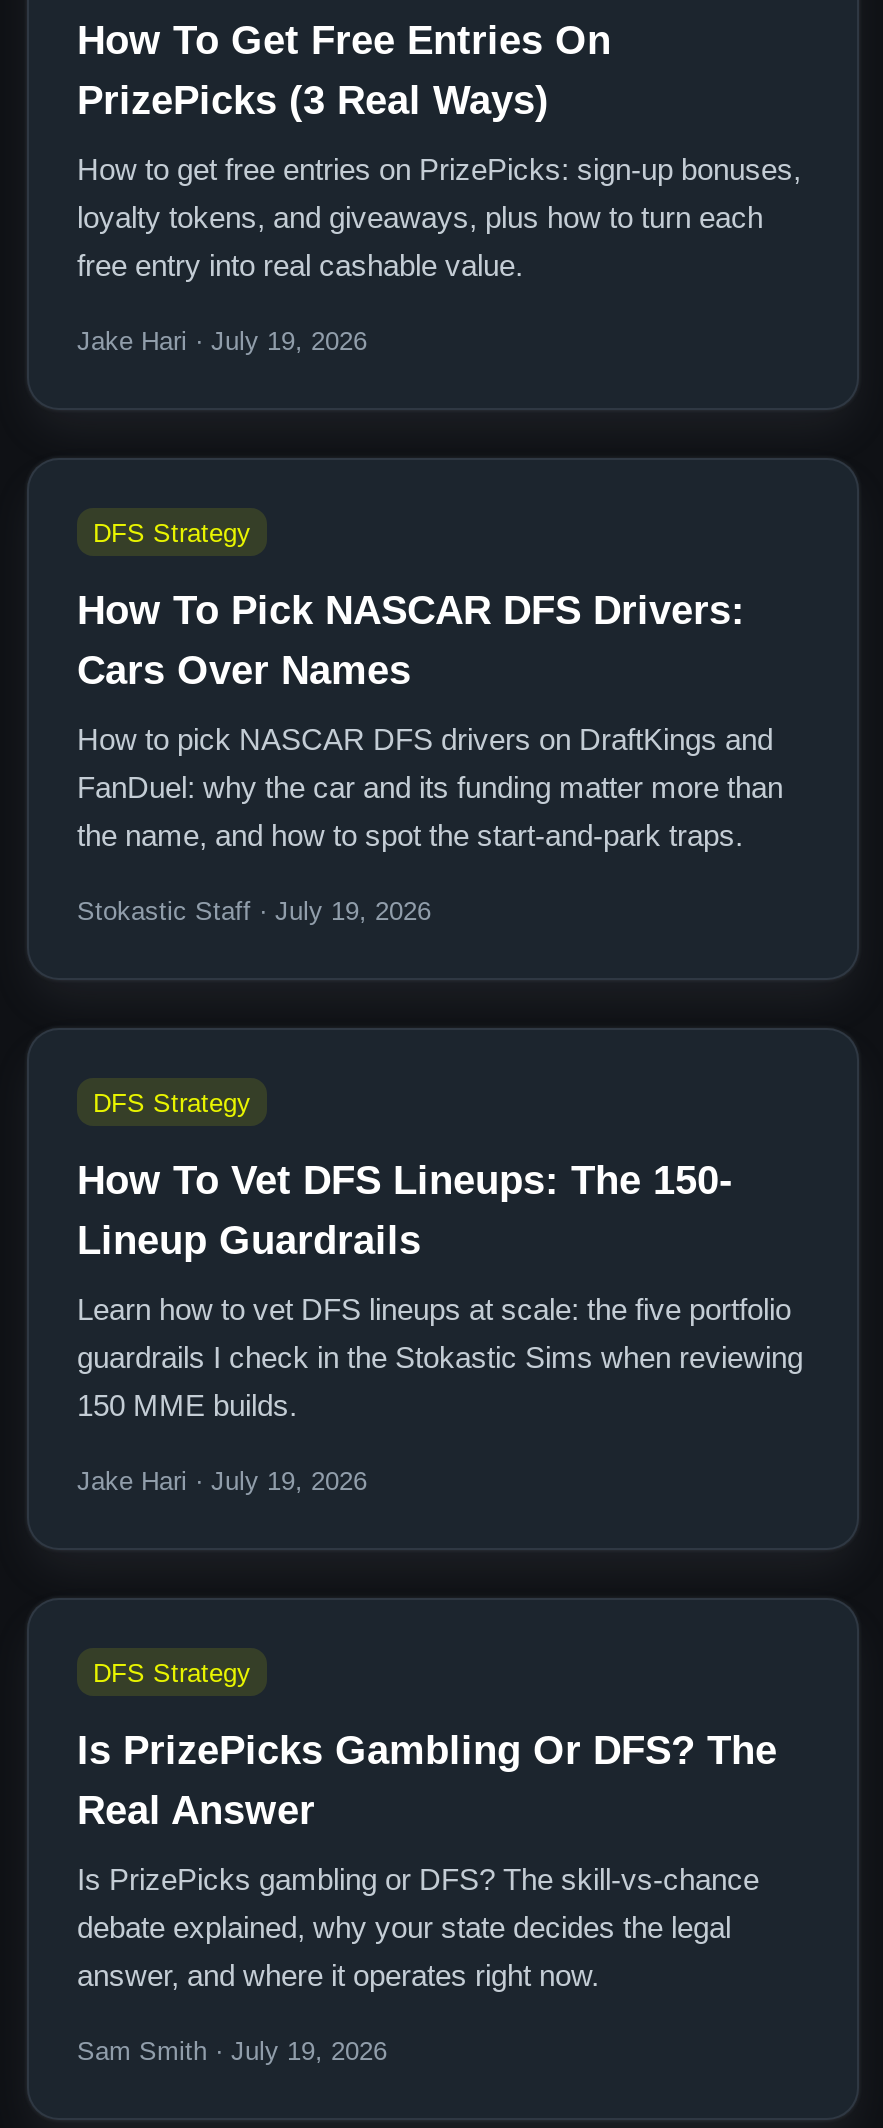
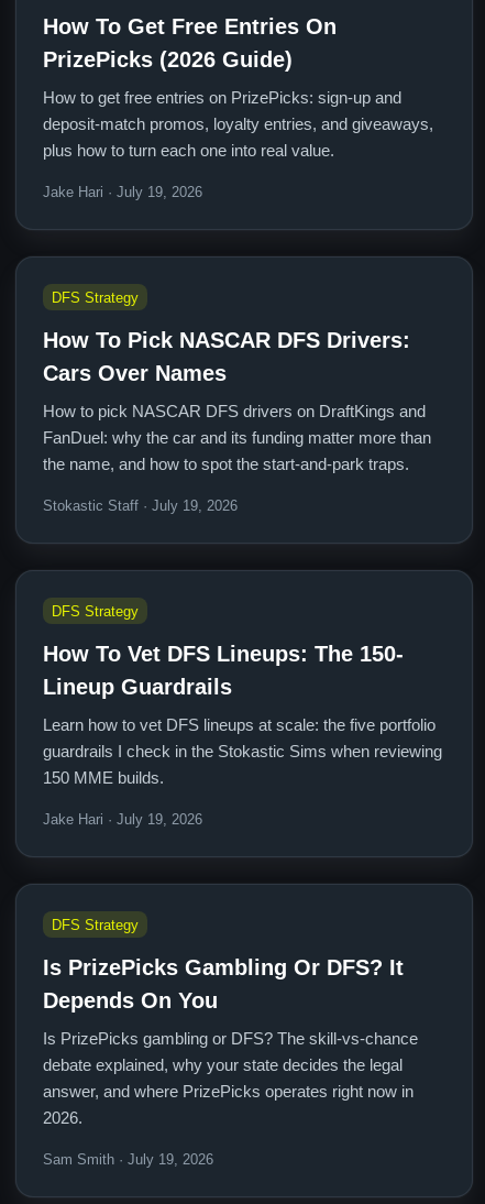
- PrizePicks (3 Real Ways)
+ PrizePicks (2026 Guide)

- How to get free entries on PrizePicks: sign-up bonuses,
- loyalty tokens, and giveaways, plus how to turn each
- free entry into real cashable value.
+ How to get free entries on PrizePicks: sign-up and
+ deposit-match promos, loyalty entries, and giveaways,
+ plus how to turn each one into real value.

- Is PrizePicks Gambling Or DFS? The
- Real Answer
+ Is PrizePicks Gambling Or DFS? It
+ Depends On You

- answer, and where it operates right now.
+ answer, and where PrizePicks operates right now in
+ 2026.
